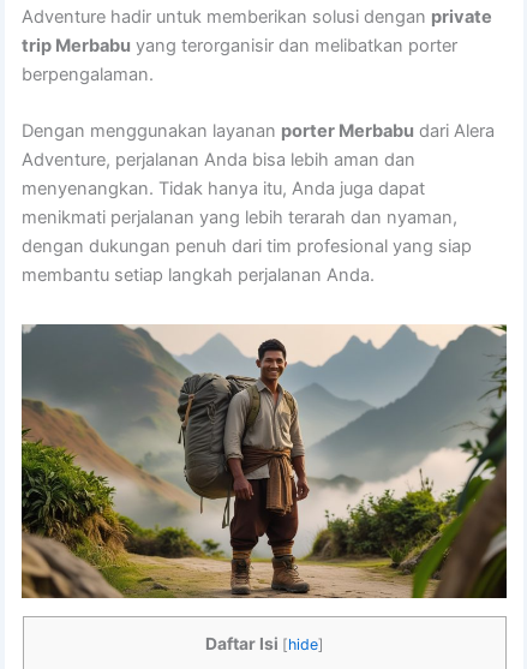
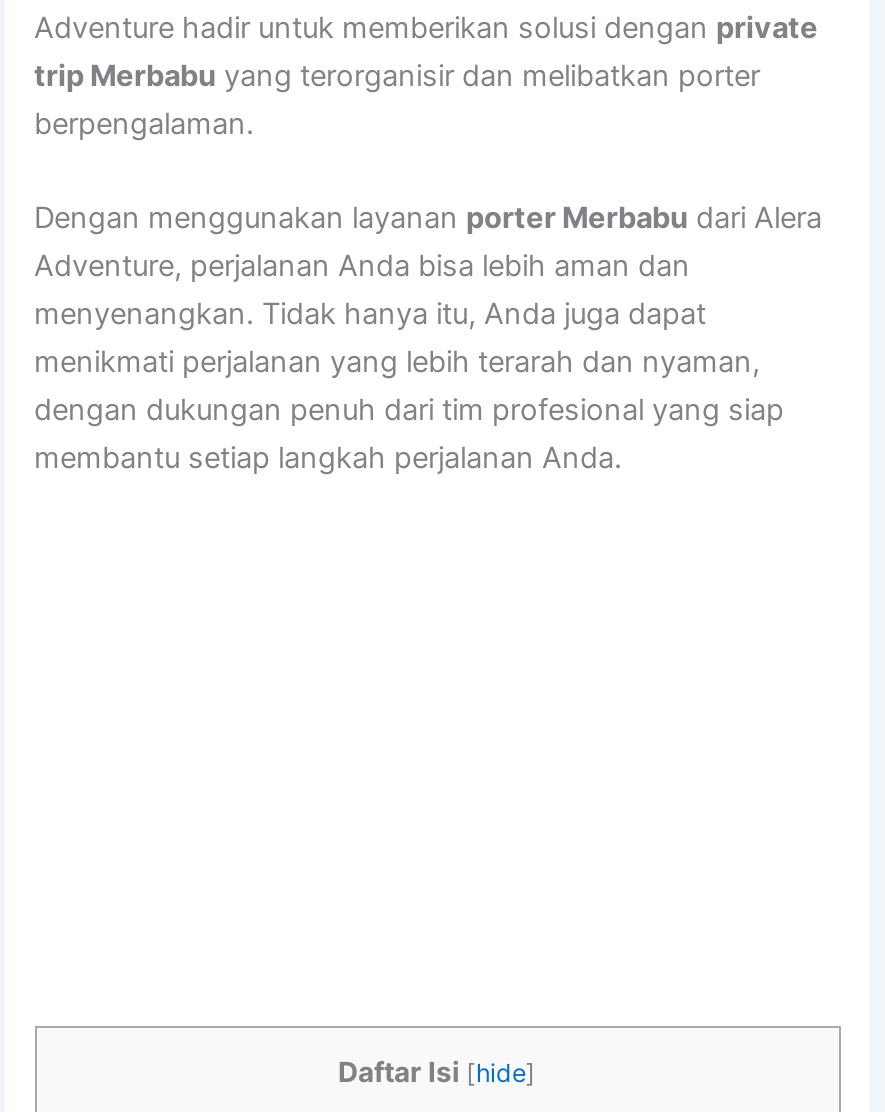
- [image]
